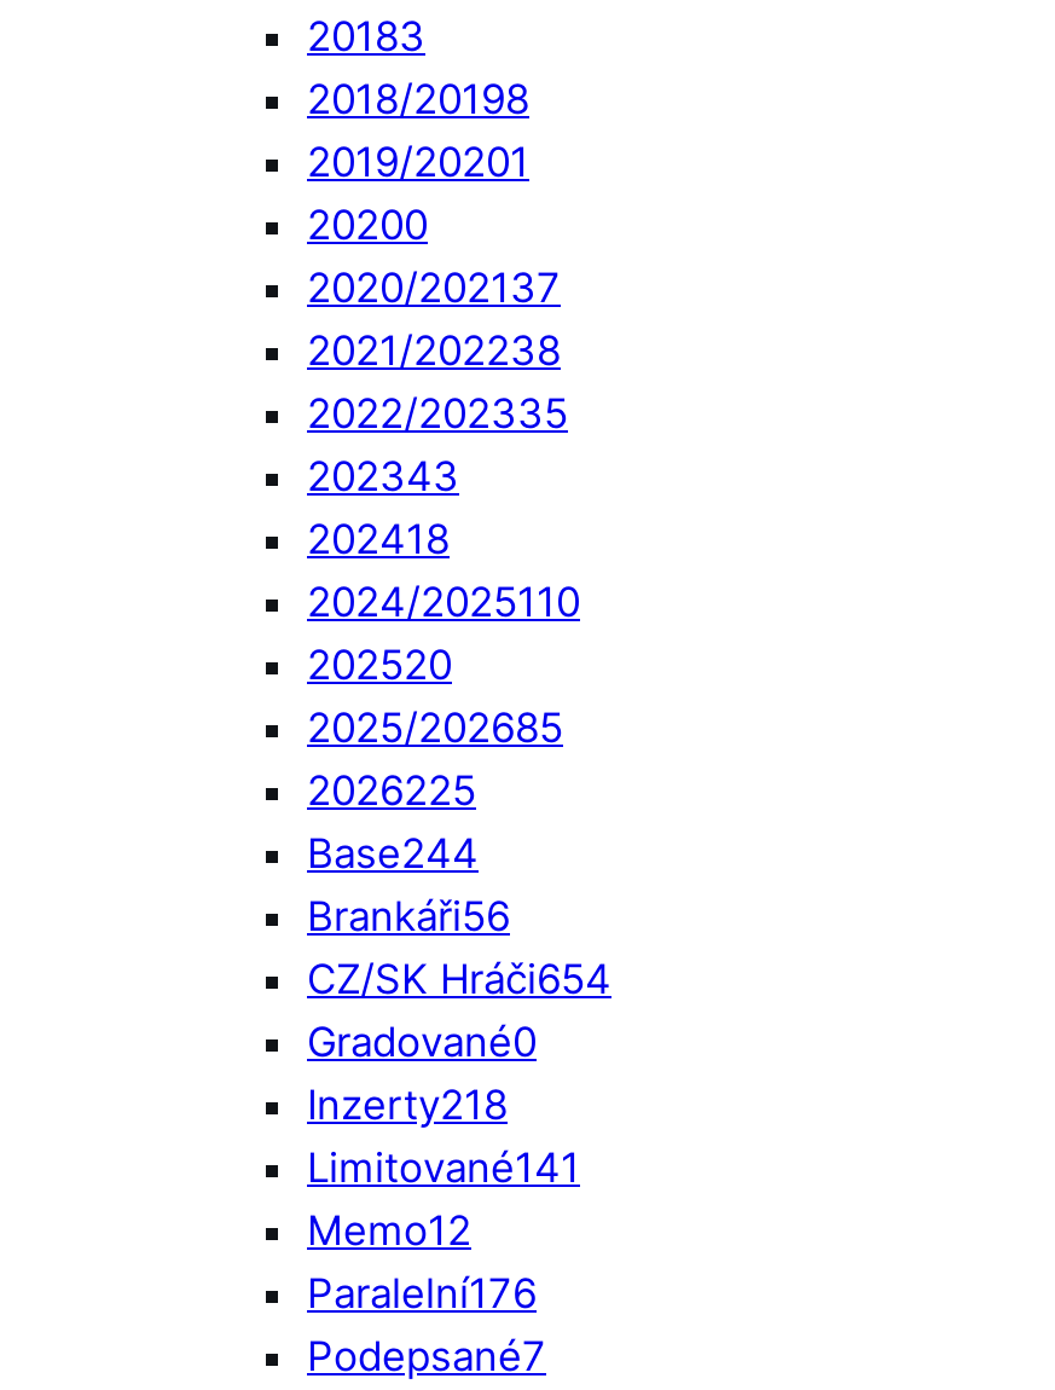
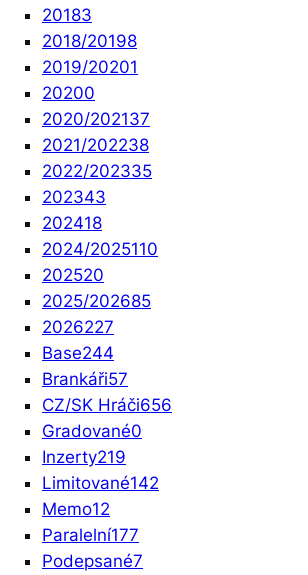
- 2026225
+ 2026227

- Brankáři56
+ Brankáři57

- CZ/SK Hráči654
+ CZ/SK Hráči656

- Inzerty218
+ Inzerty219

- Limitované141
+ Limitované142

- Paralelní176
+ Paralelní177
